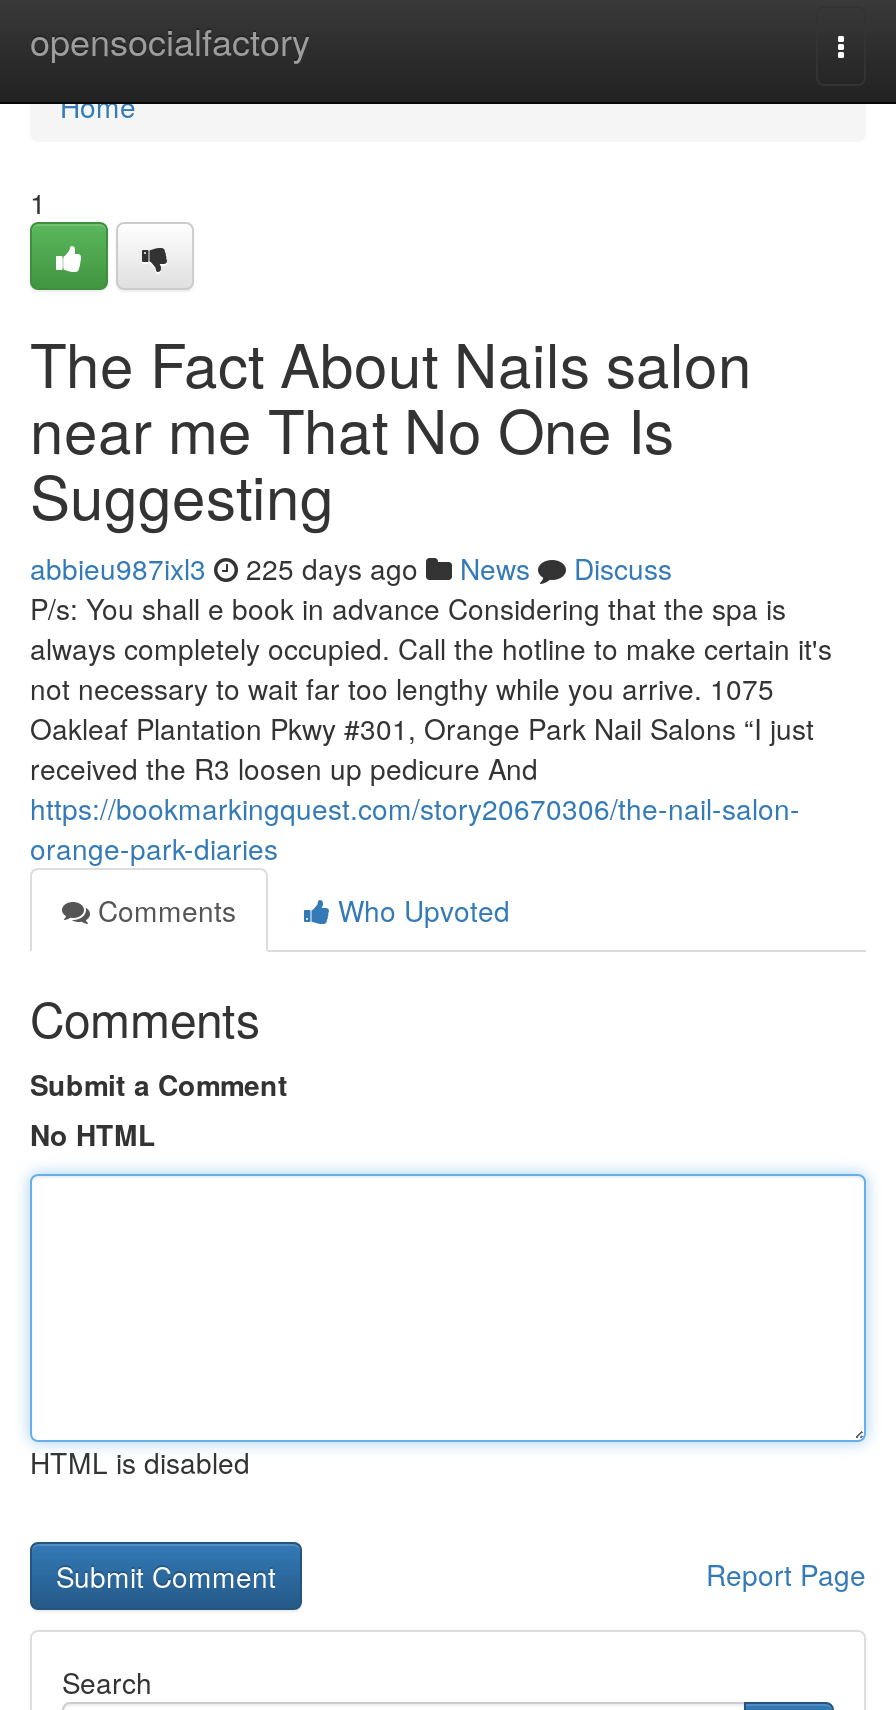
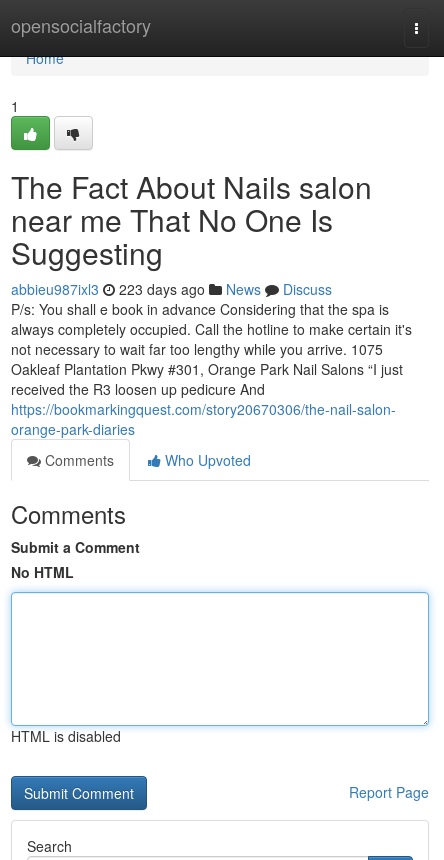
- abbieu987ixl3 225 days ago News Discuss
+ abbieu987ixl3 223 days ago News Discuss
